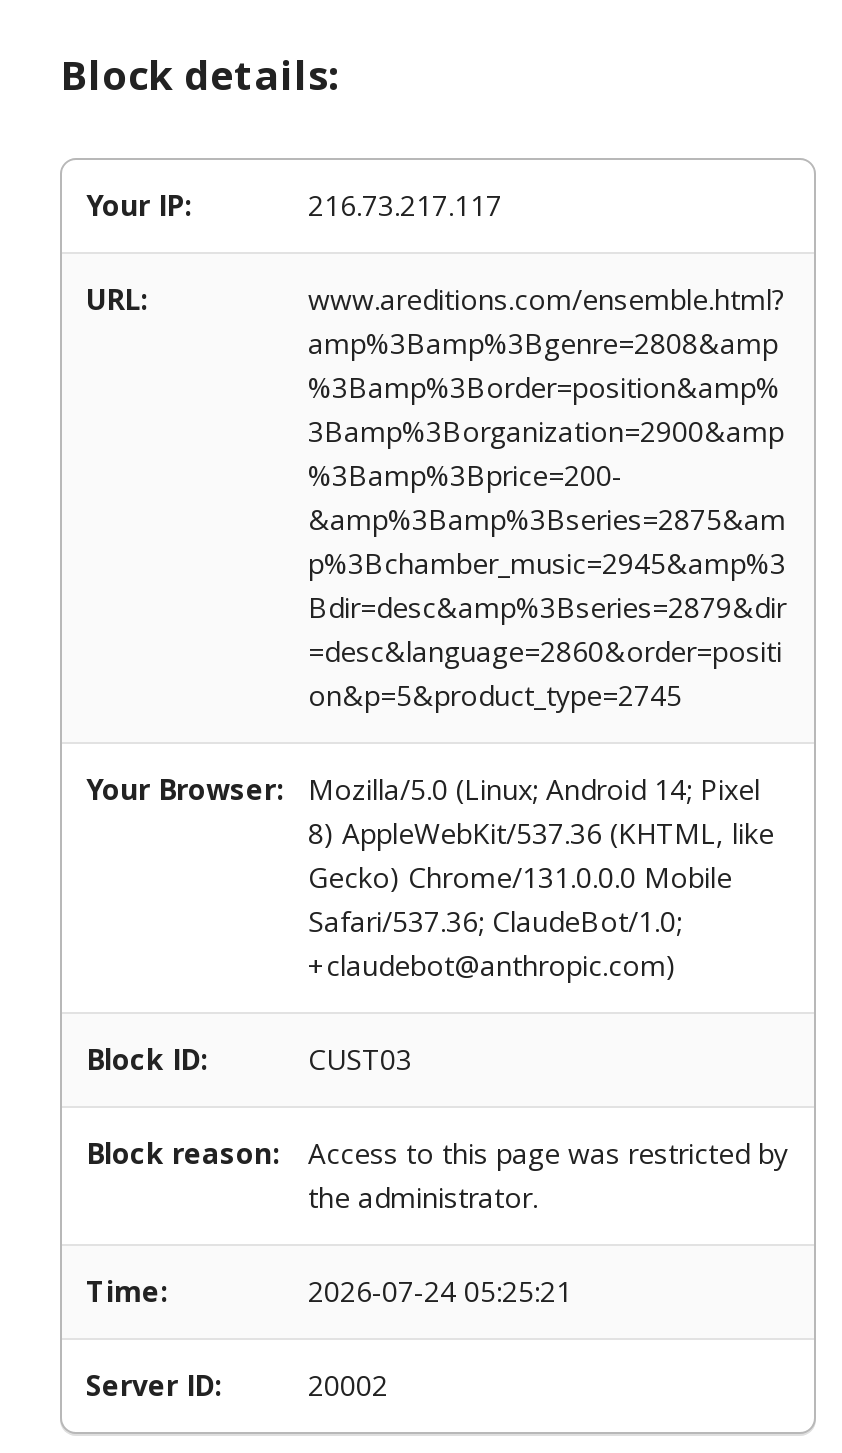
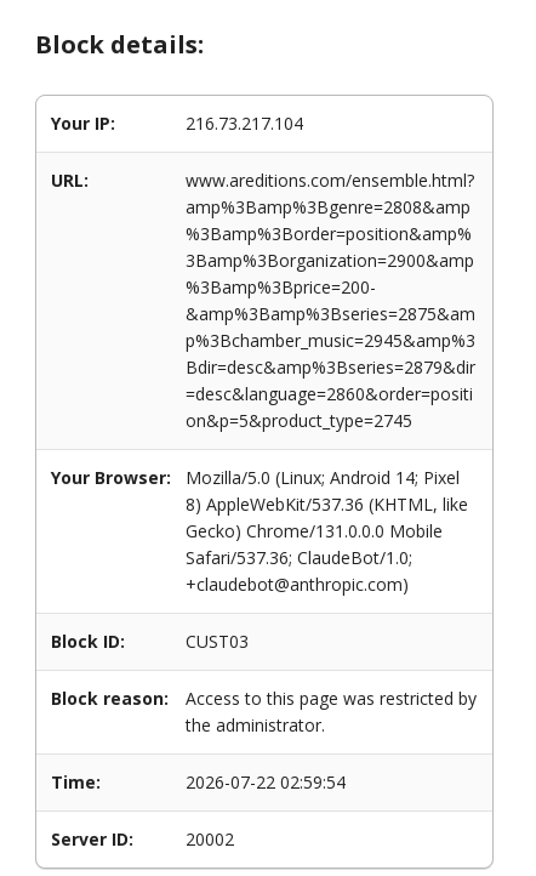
- 216.73.217.117
+ 216.73.217.104

- 2026-07-24 05:25:21
+ 2026-07-22 02:59:54
